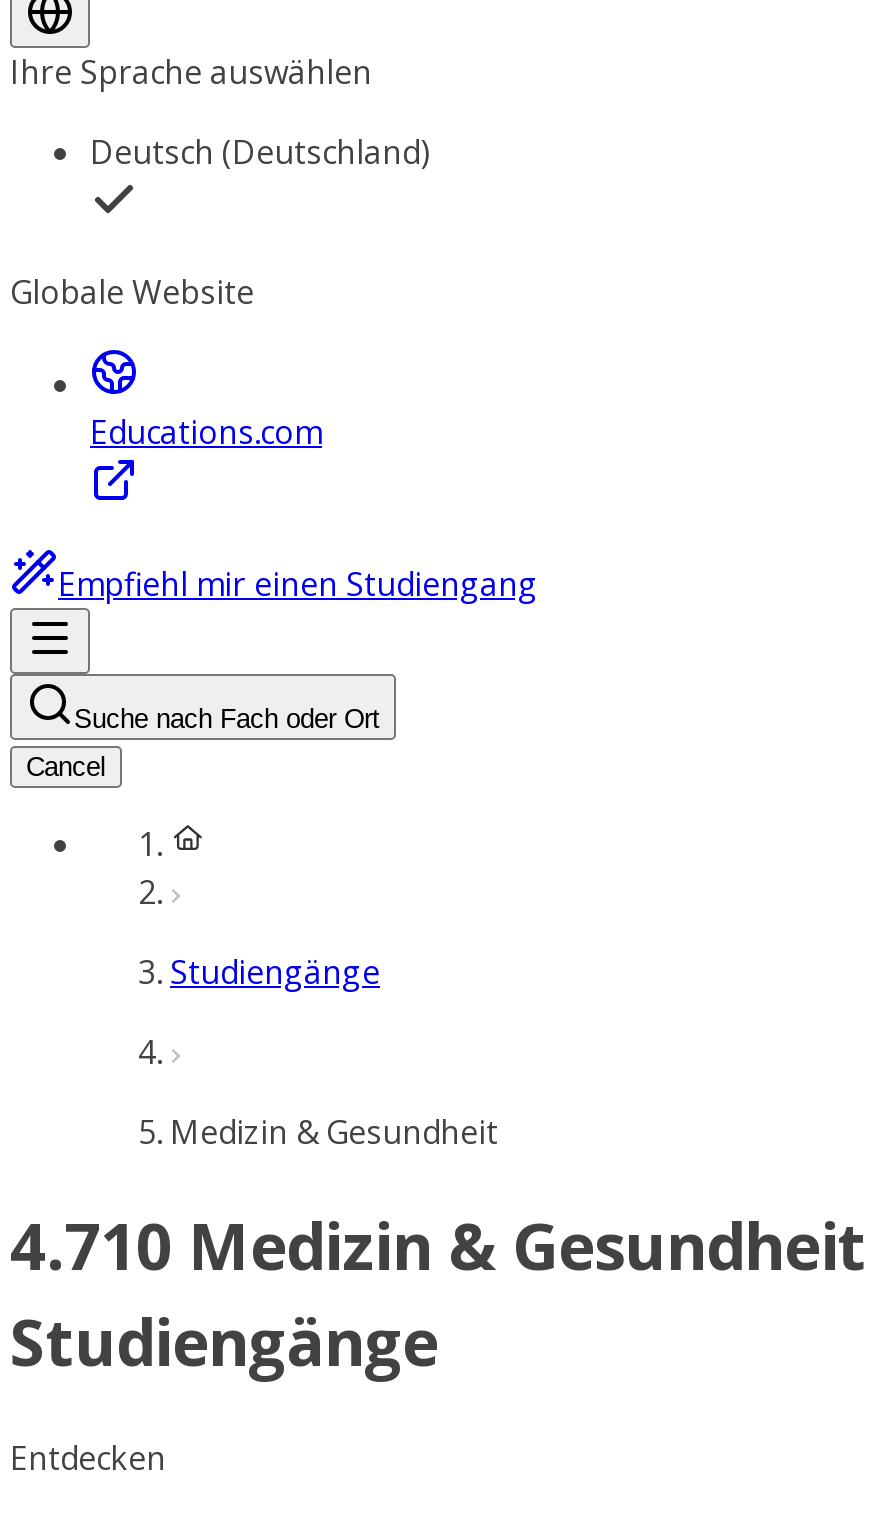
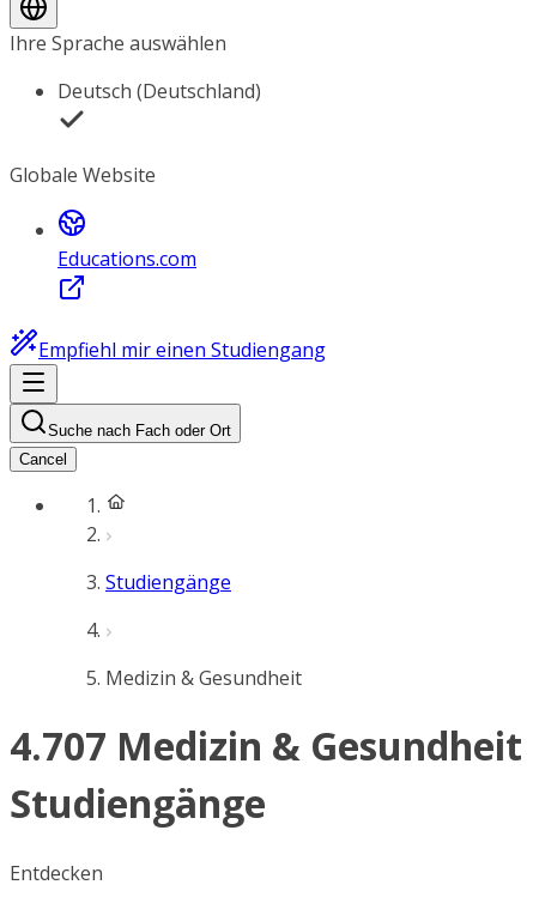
- 4.710 Medizin & Gesundheit
+ 4.707 Medizin & Gesundheit
